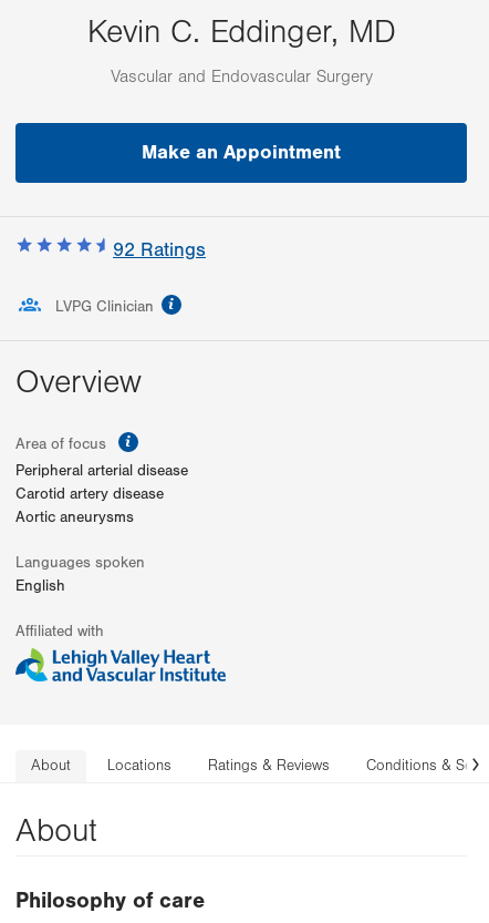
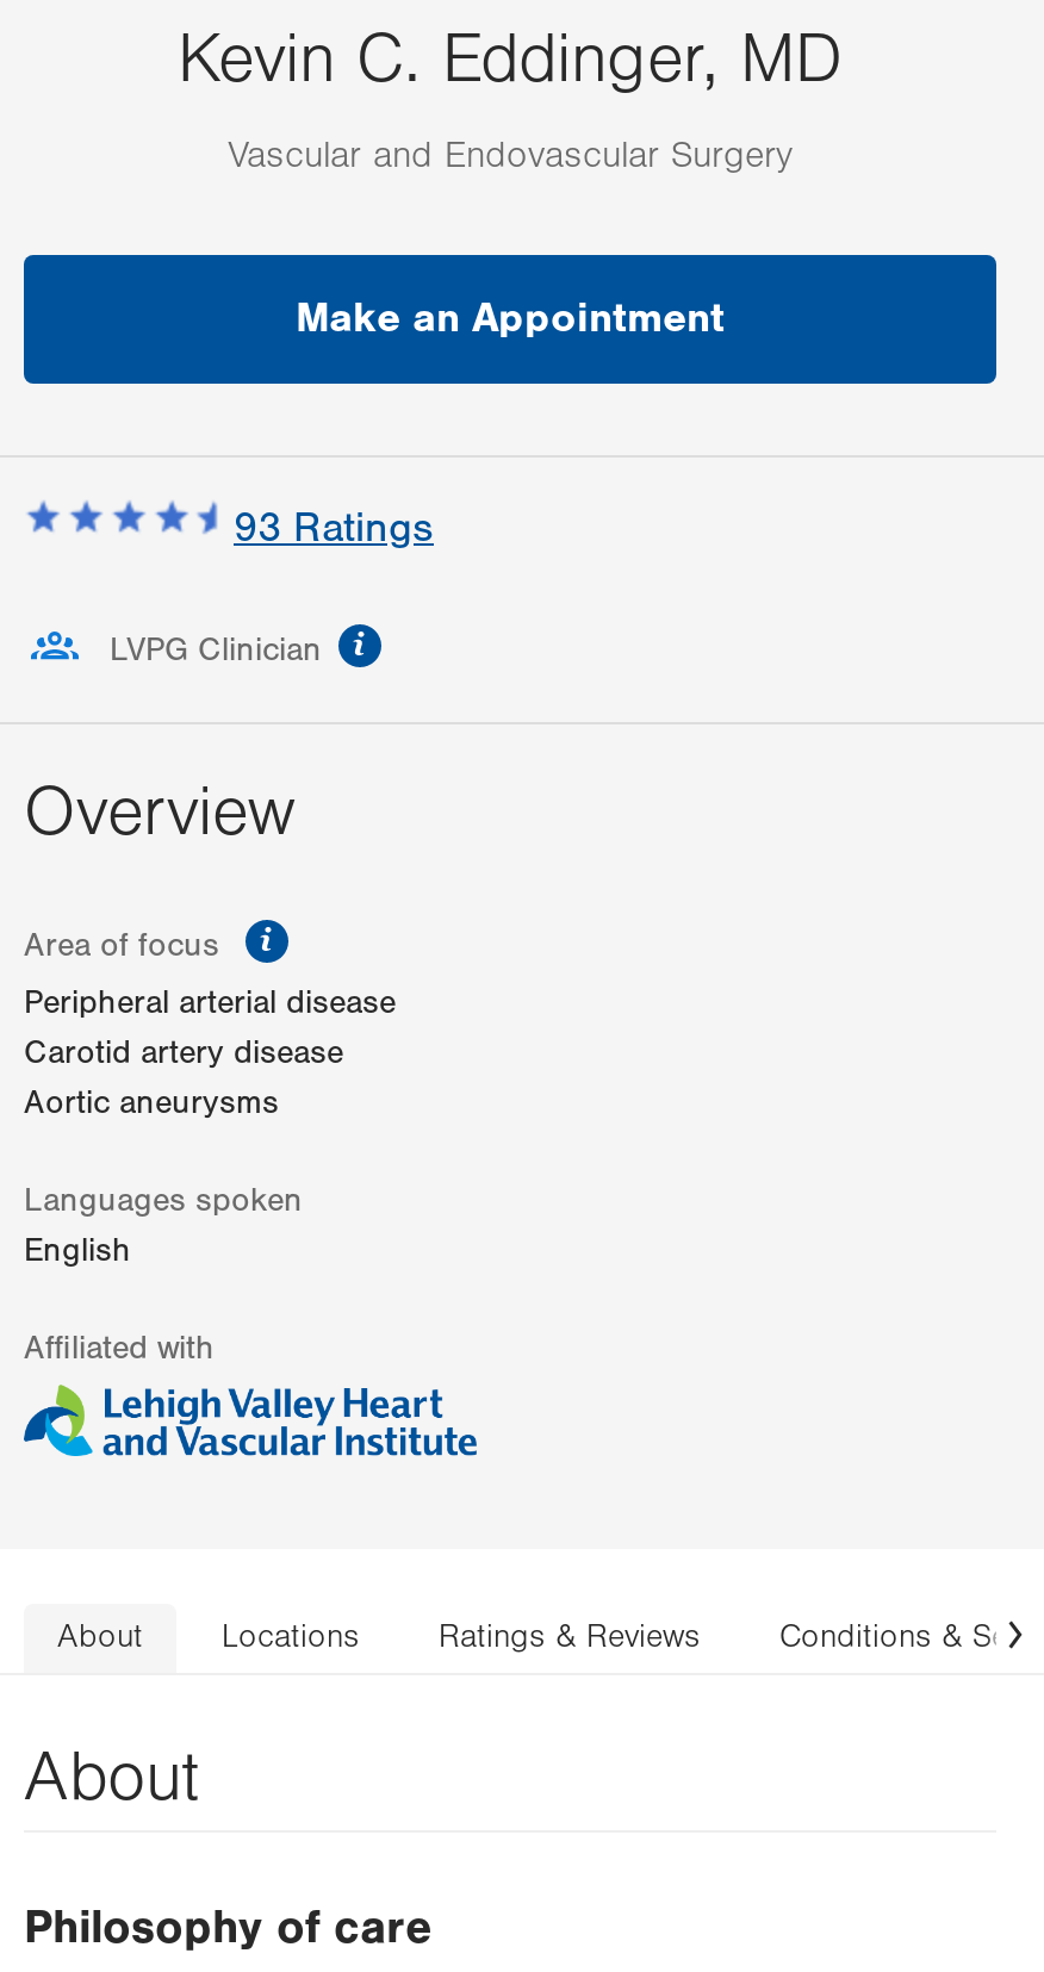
- 92 Ratings
+ 93 Ratings
